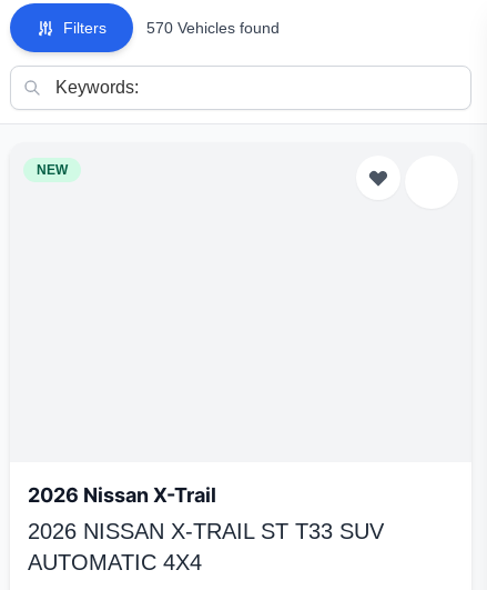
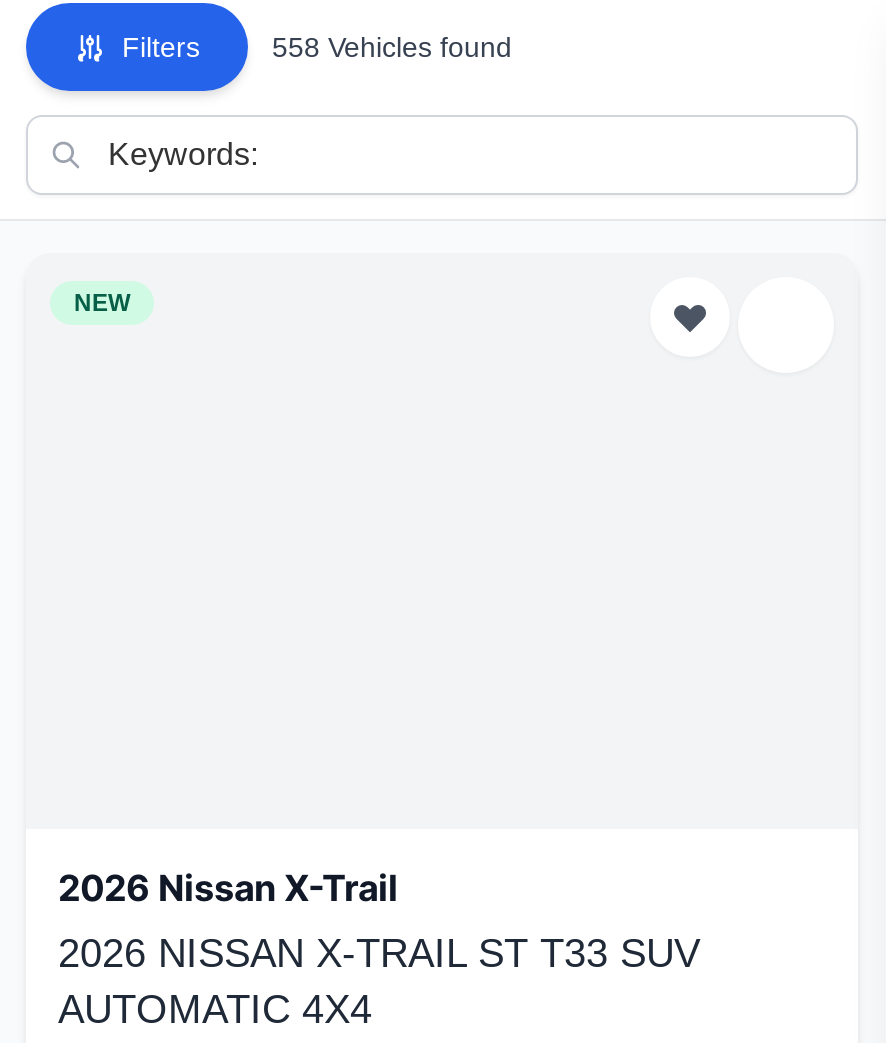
- 570 Vehicles found
+ 558 Vehicles found
